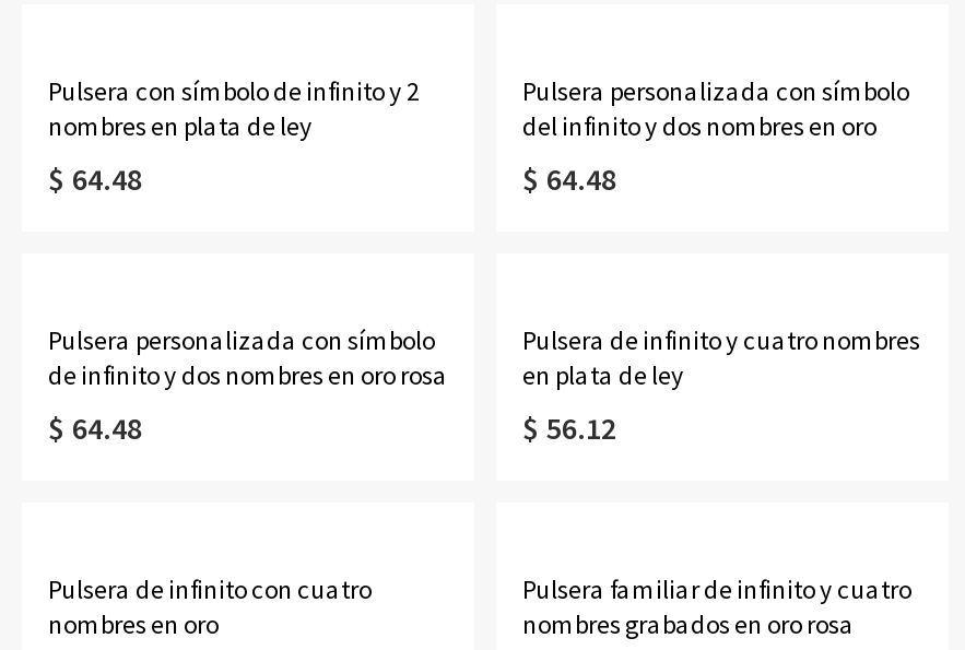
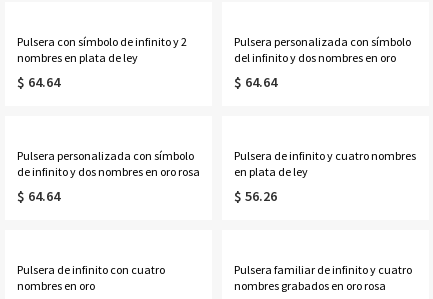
- $ 64.48
+ $ 64.64

- $ 64.48
+ $ 64.64

- $ 64.48
+ $ 64.64

- $ 56.12
+ $ 56.26
